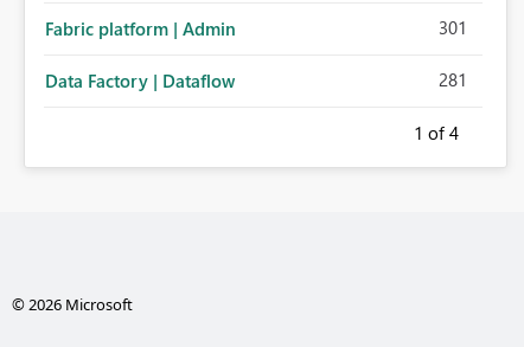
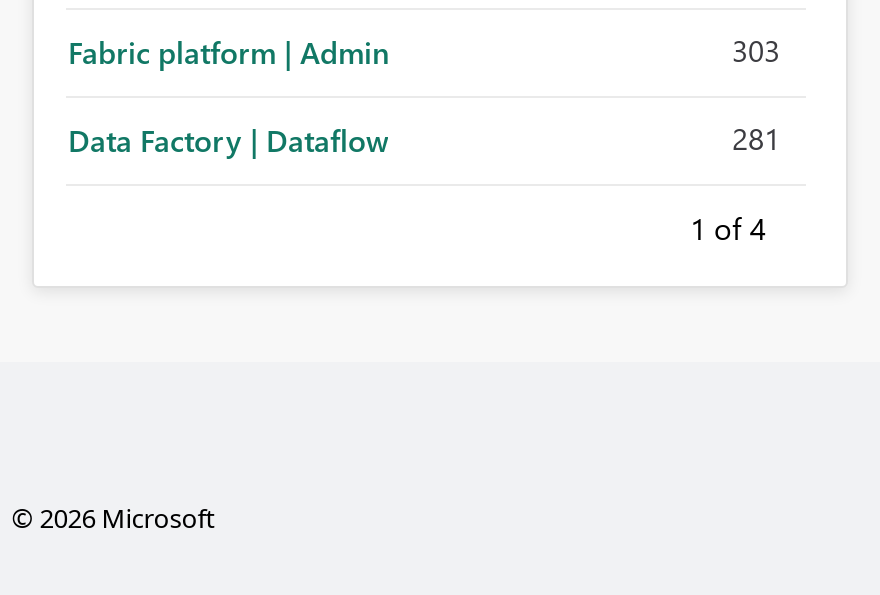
- 301
+ 303
